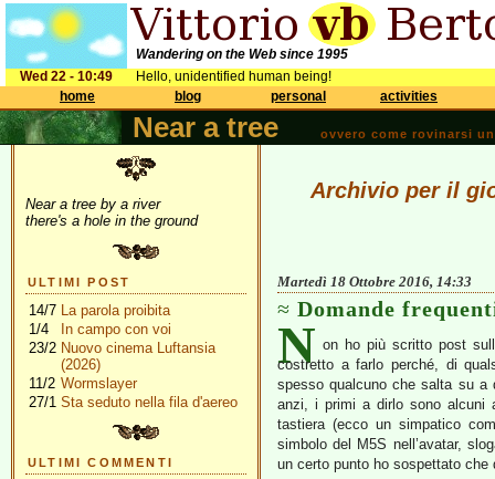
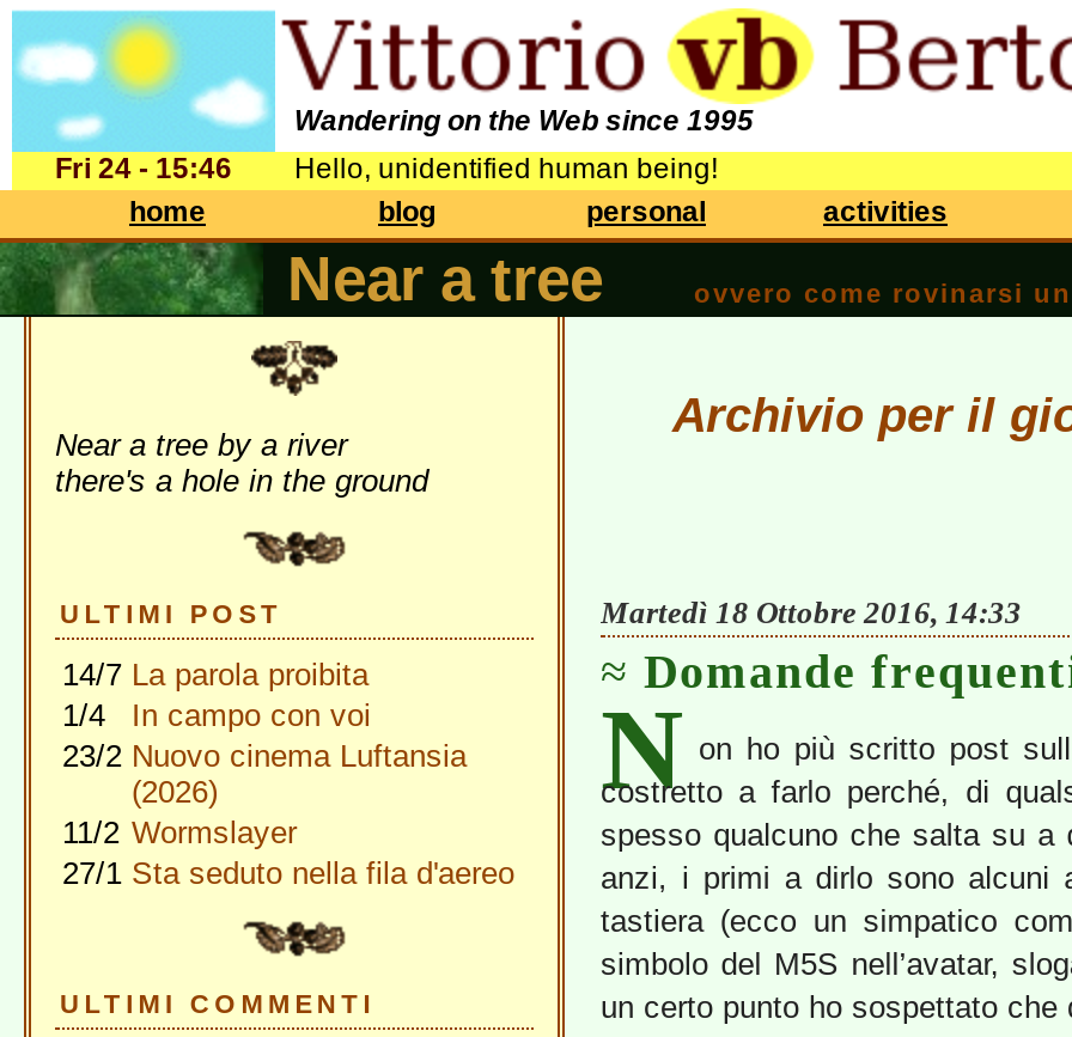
- Wed 22 - 10:49 Hello, unidentified human being!
+ Fri 24 - 15:46 Hello, unidentified human being!
